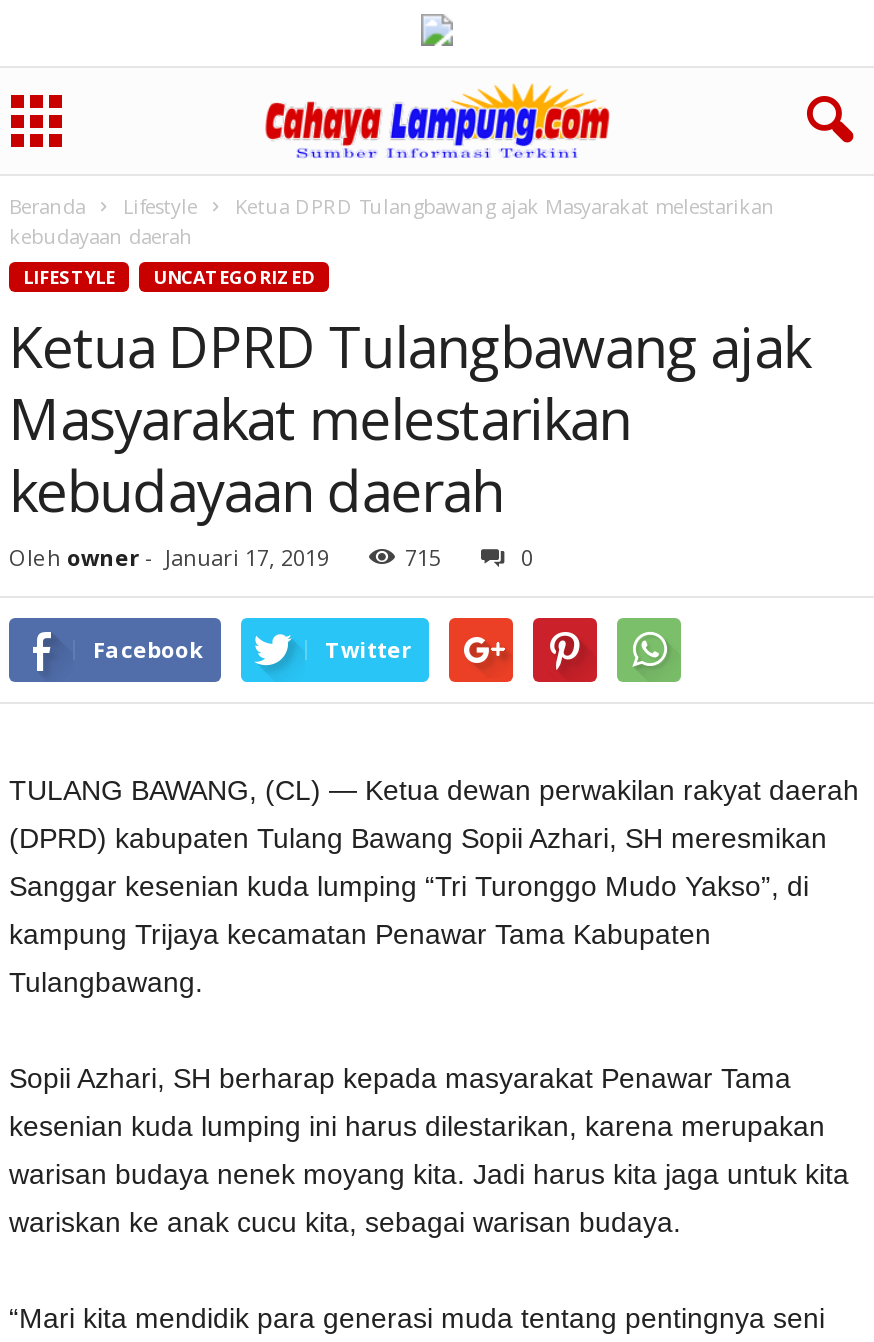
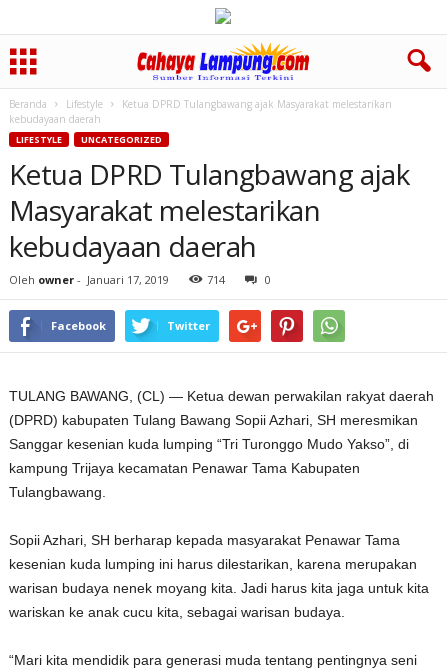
- 715
+ 714
